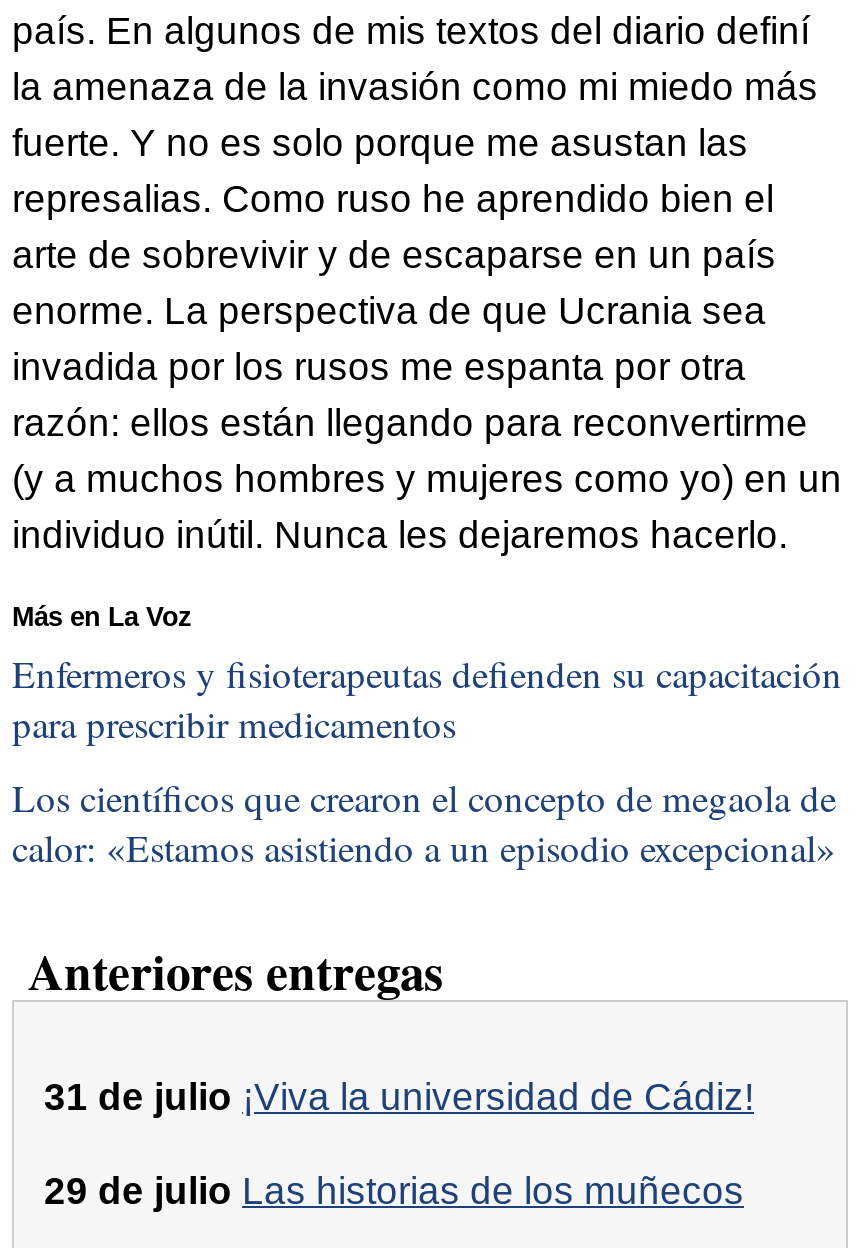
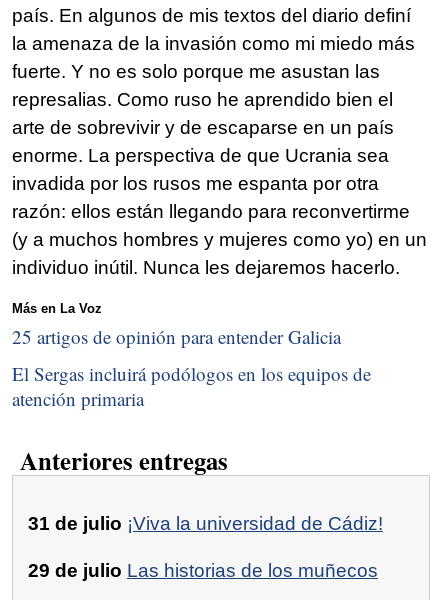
- Enfermeros y fisioterapeutas defienden su capacitación
- para prescribir medicamentos
+ 25 artigos de opinión para entender Galicia

- Los científicos que crearon el concepto de megaola de
- calor: «Estamos asistiendo a un episodio excepcional»
+ El Sergas incluirá podólogos en los equipos de
+ atención primaria
